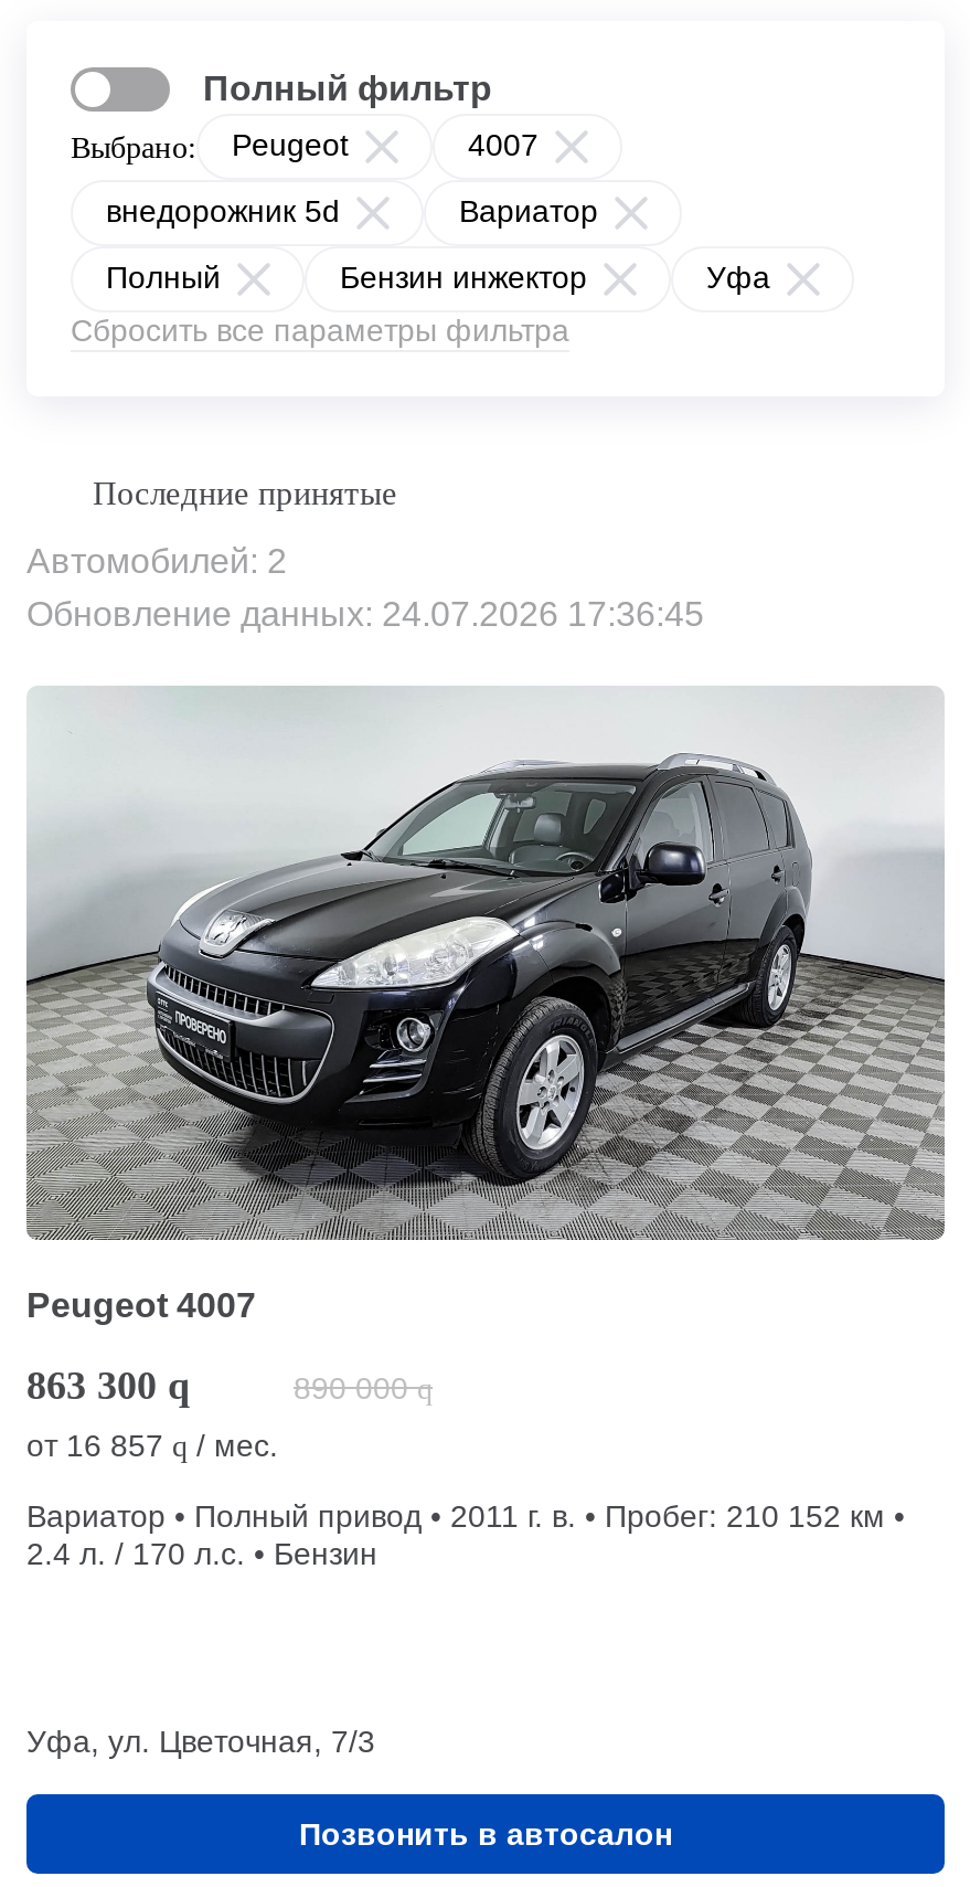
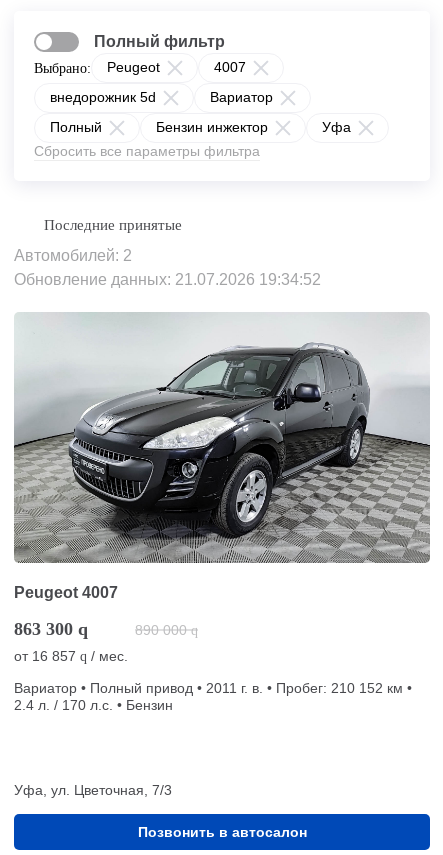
- Обновление данных: 24.07.2026 17:36:45
+ Обновление данных: 21.07.2026 19:34:52
